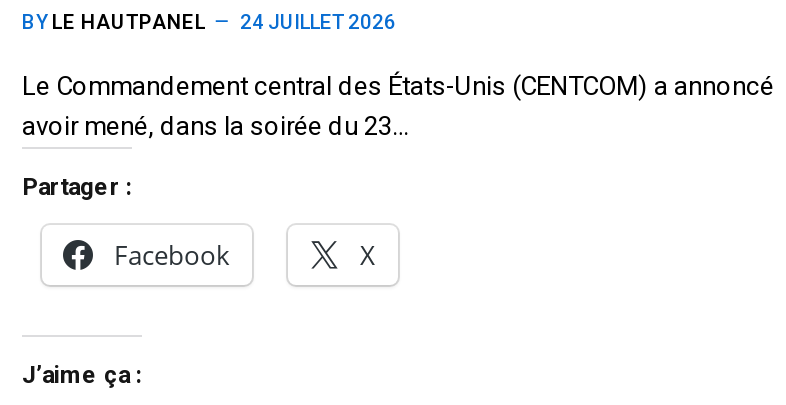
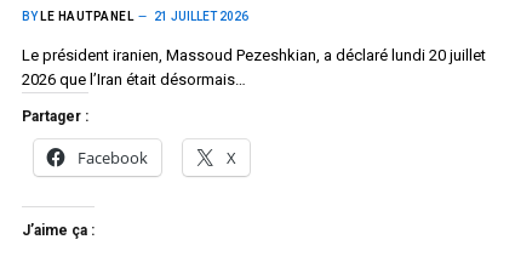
- BY LE HAUTPANEL 24 JUILLET 2026
+ BY LE HAUTPANEL 21 JUILLET 2026

- Le Commandement central des États-Unis (CENTCOM) a annoncé
- avoir mené, dans la soirée du 23…
+ Le président iranien, Massoud Pezeshkian, a déclaré lundi 20 juillet
+ 2026 que l’Iran était désormais…
